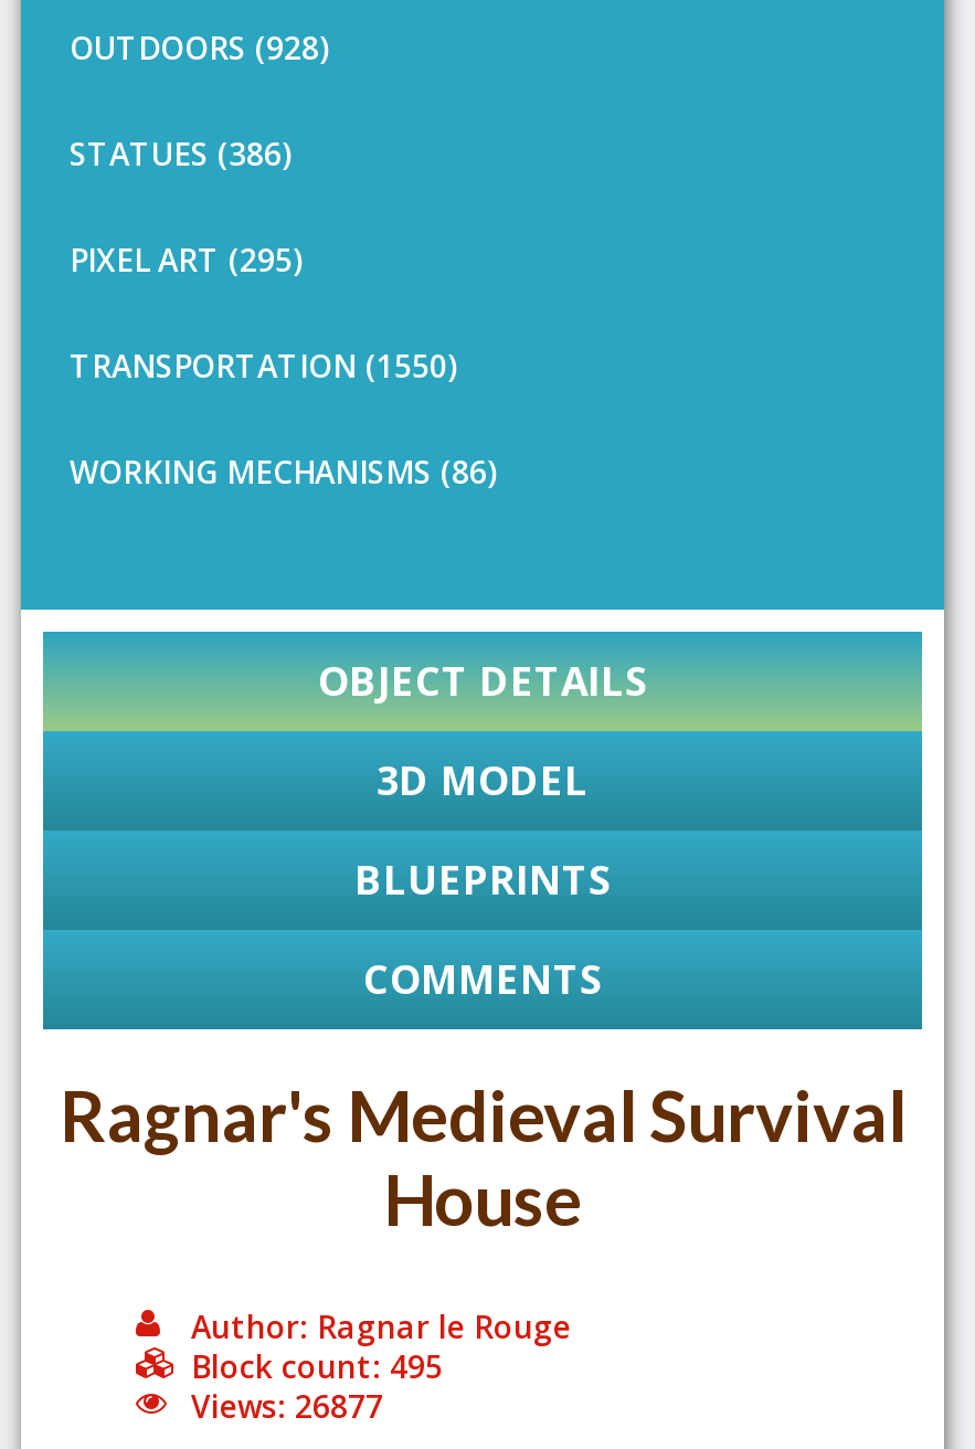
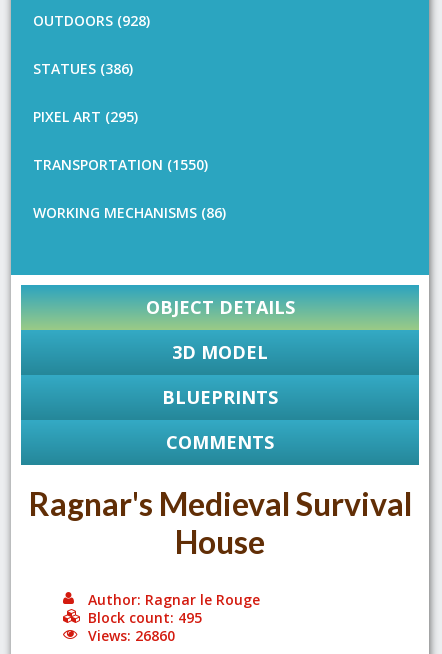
- Views: 26877
+ Views: 26860
